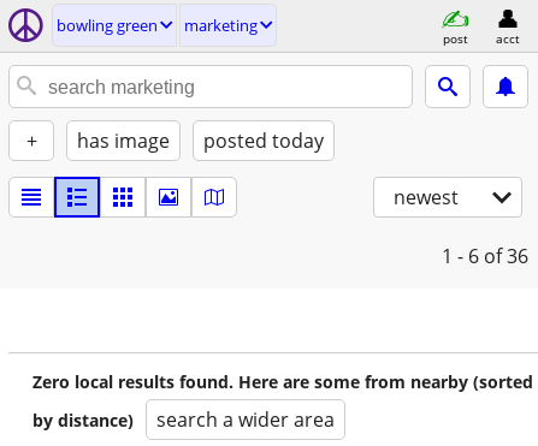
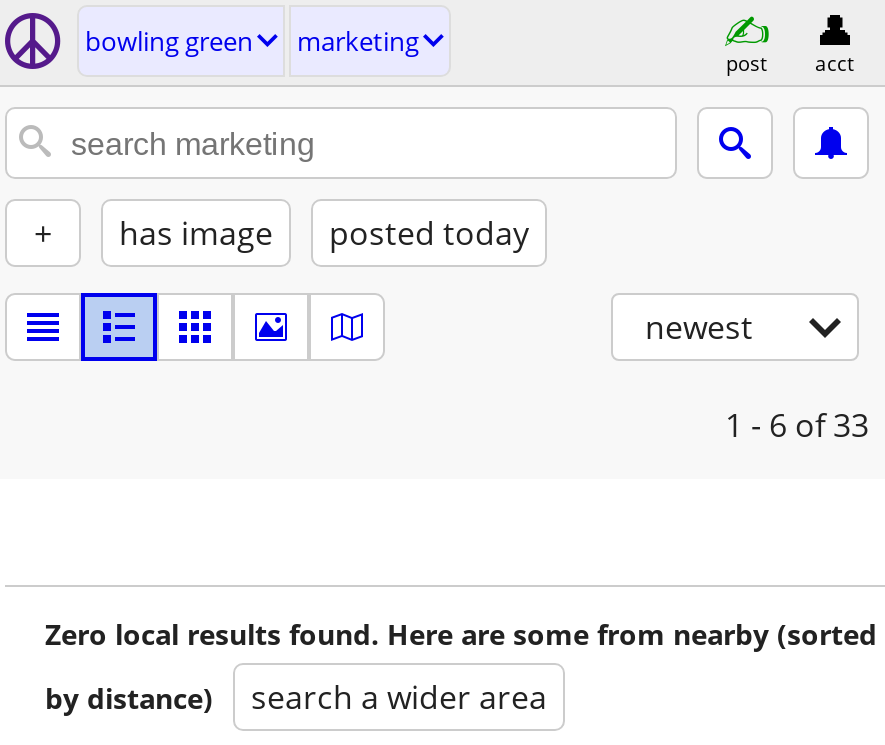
- 1 - 6 of 36
+ 1 - 6 of 33
